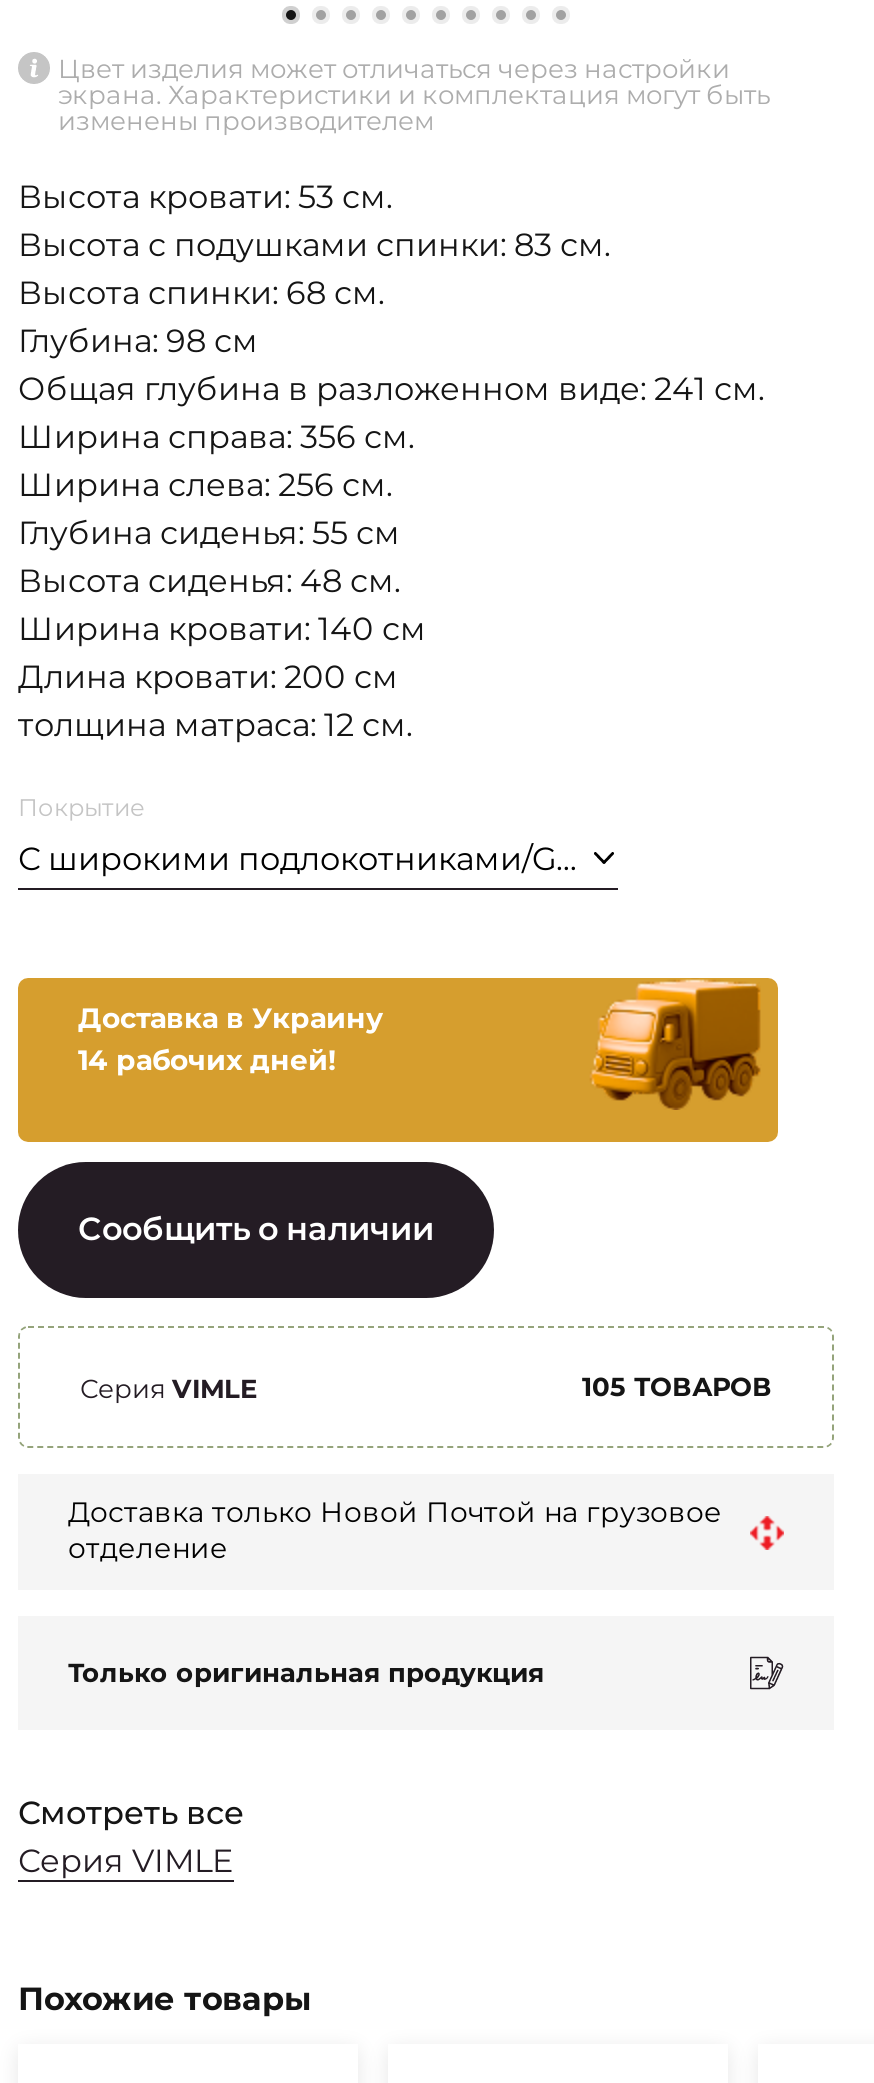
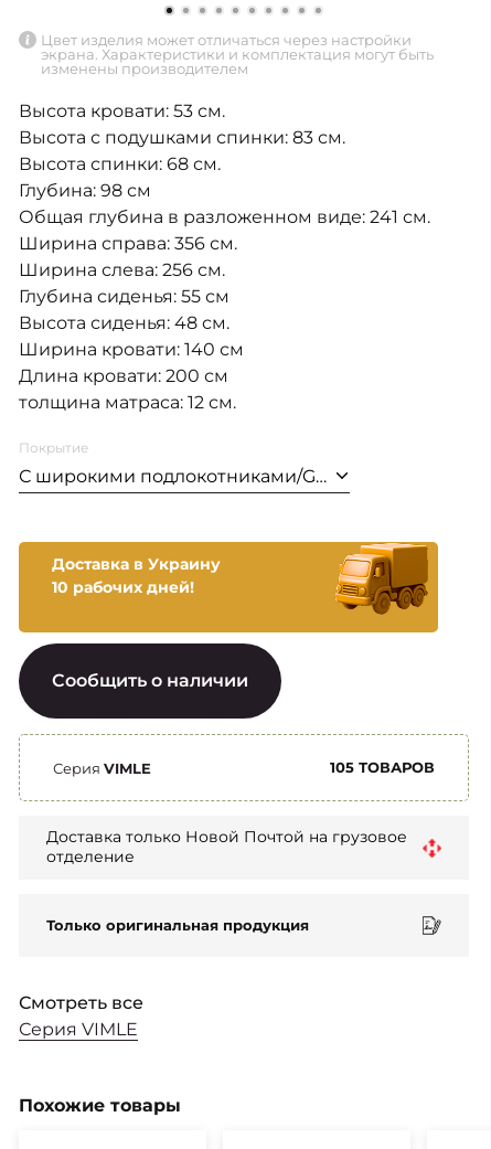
- 14 рабочих дней!
+ 10 рабочих дней!
